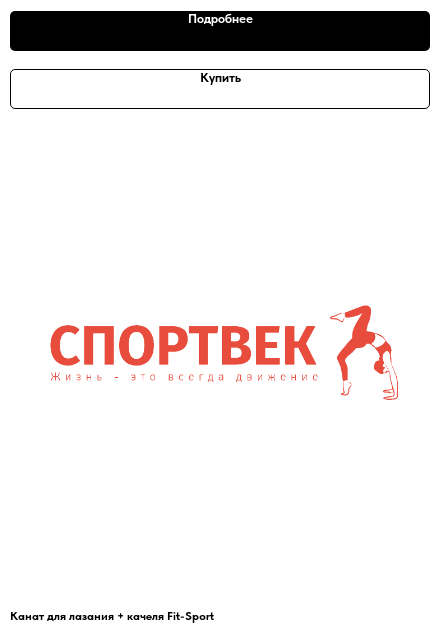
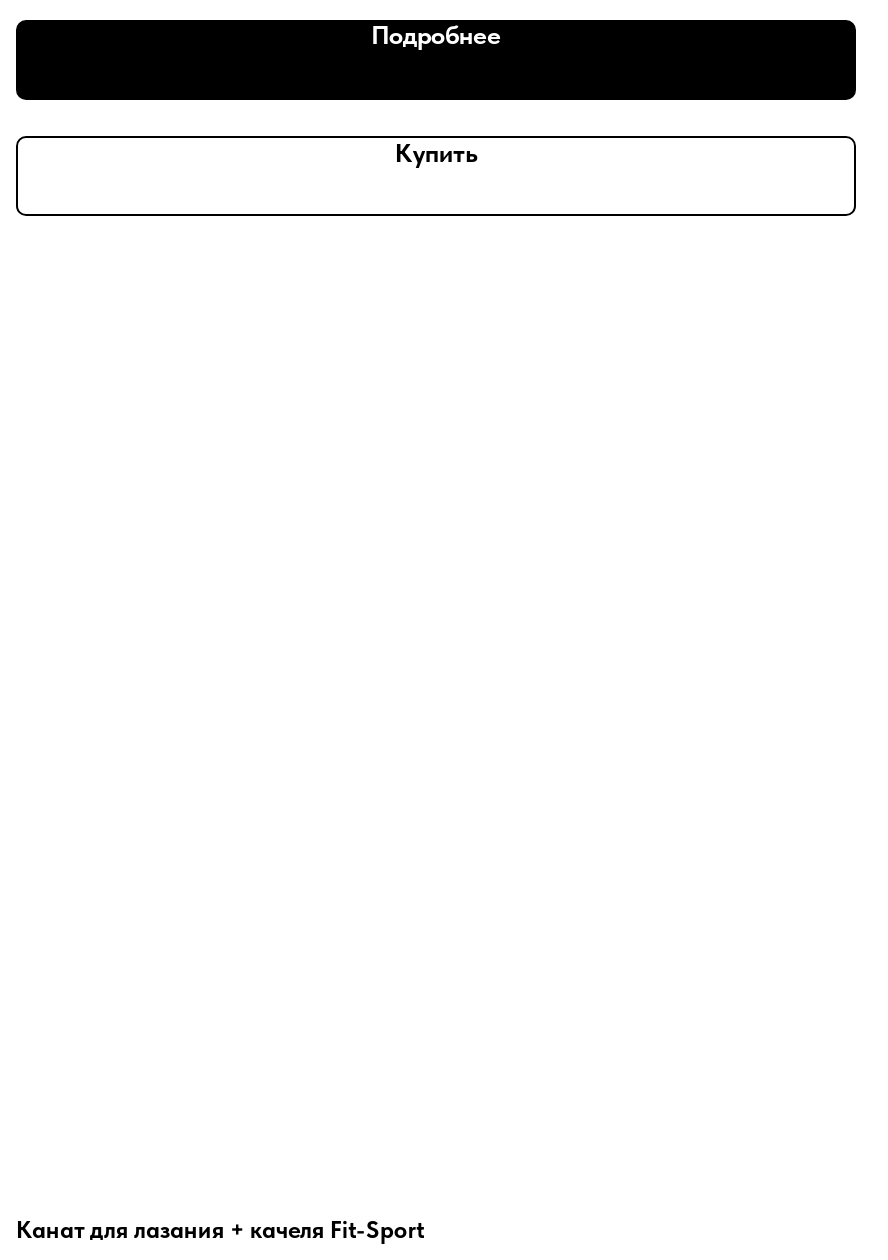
- [image]

- [image]
